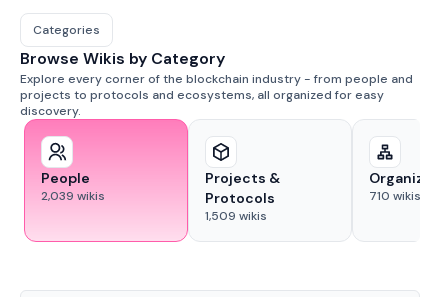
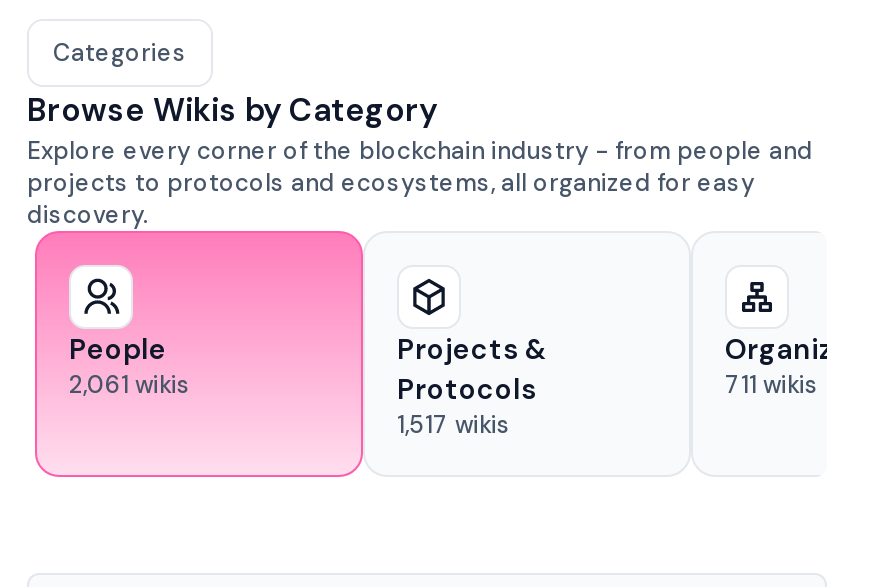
- 2,039 wikis
+ 2,061 wikis

- 710 wikis
+ 711 wikis

- 1,509 wikis
+ 1,517 wikis
